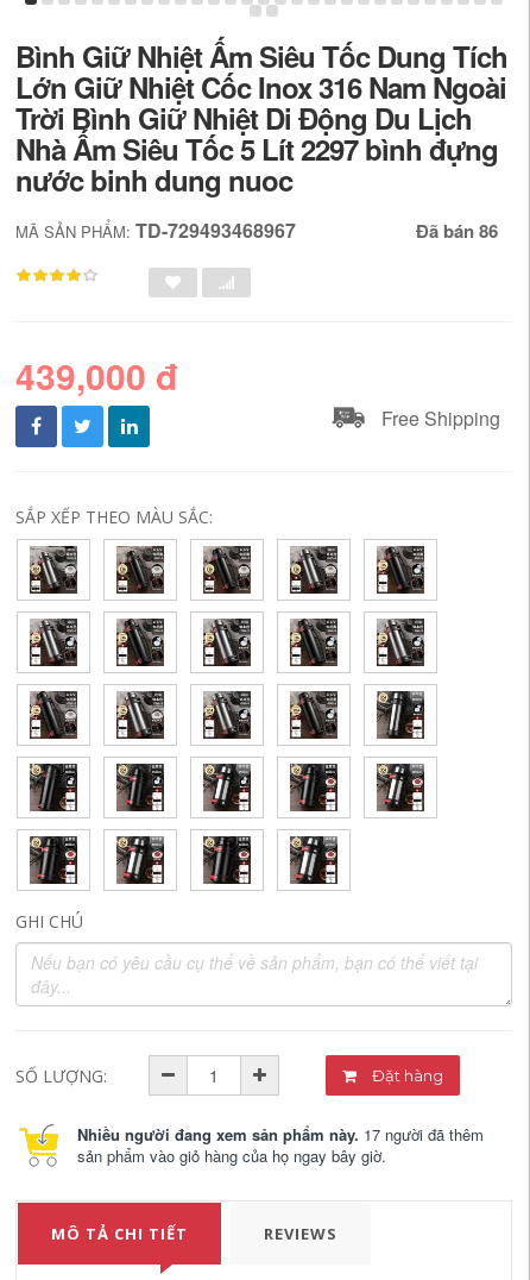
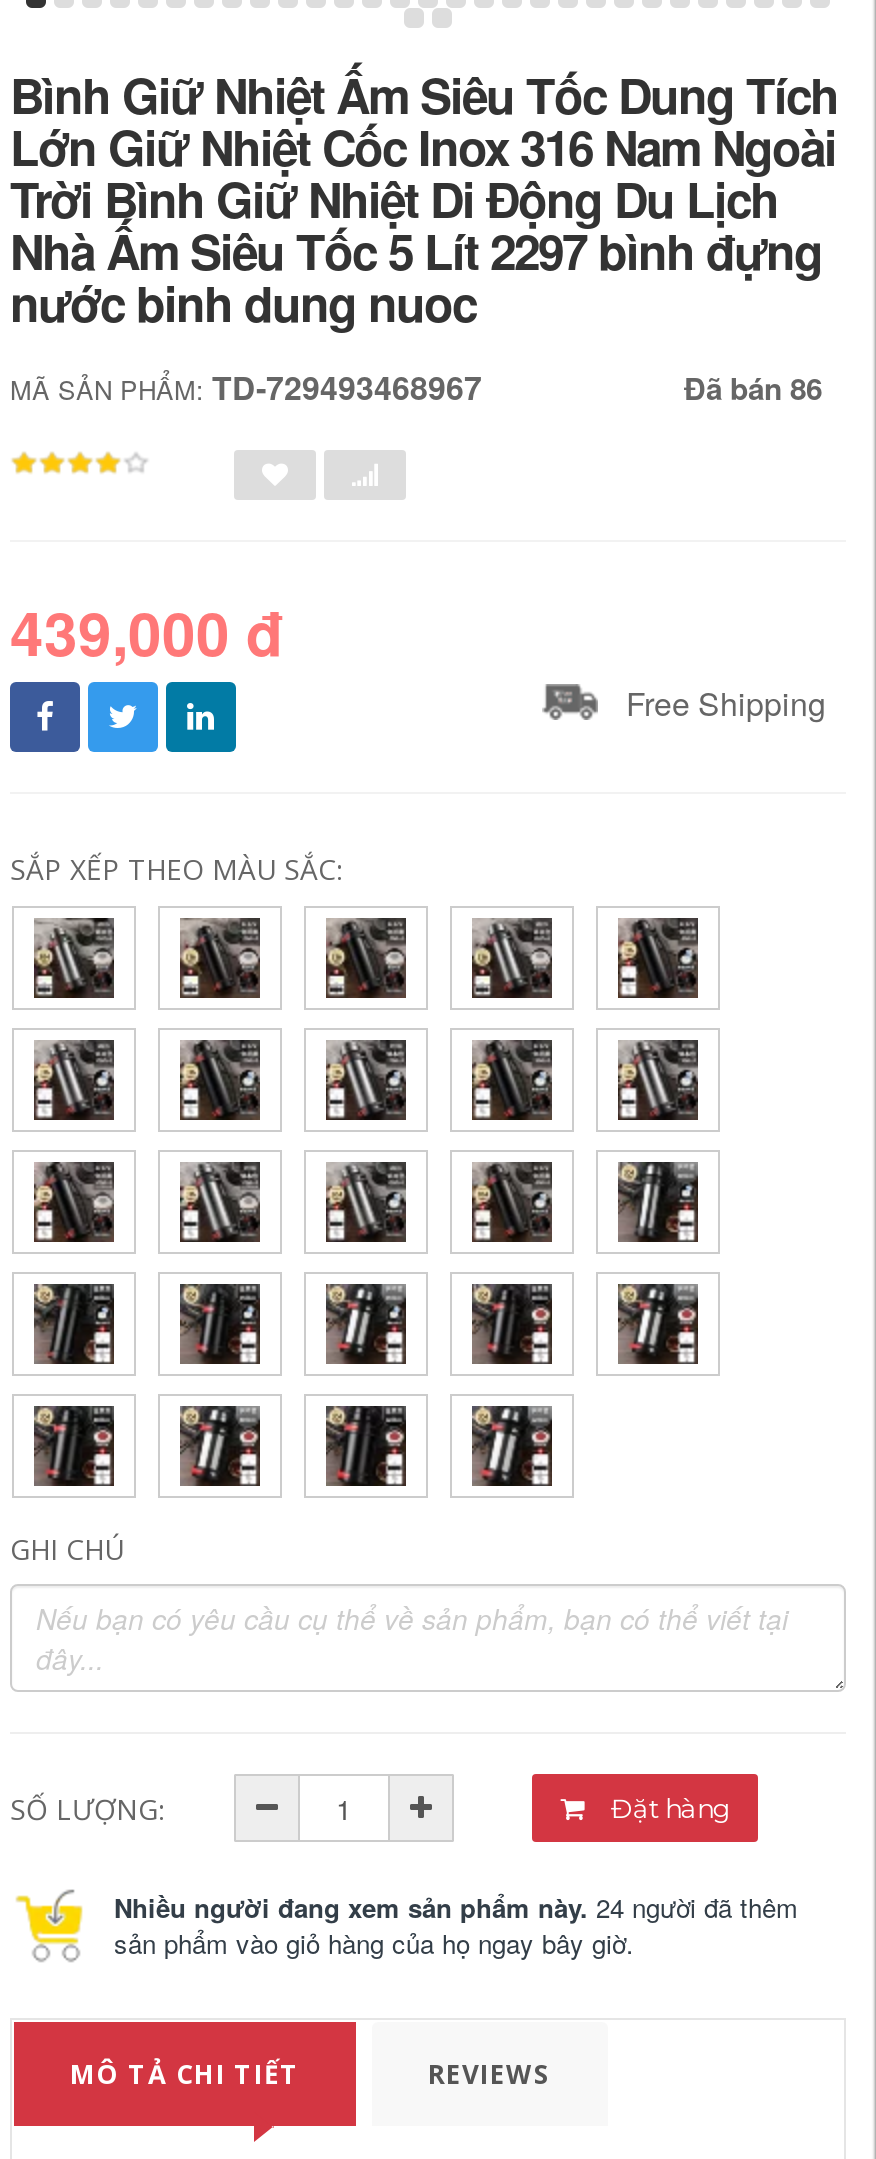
- Nhiều người đang xem sản phẩm này. 17 người đã thêm
+ Nhiều người đang xem sản phẩm này. 24 người đã thêm
